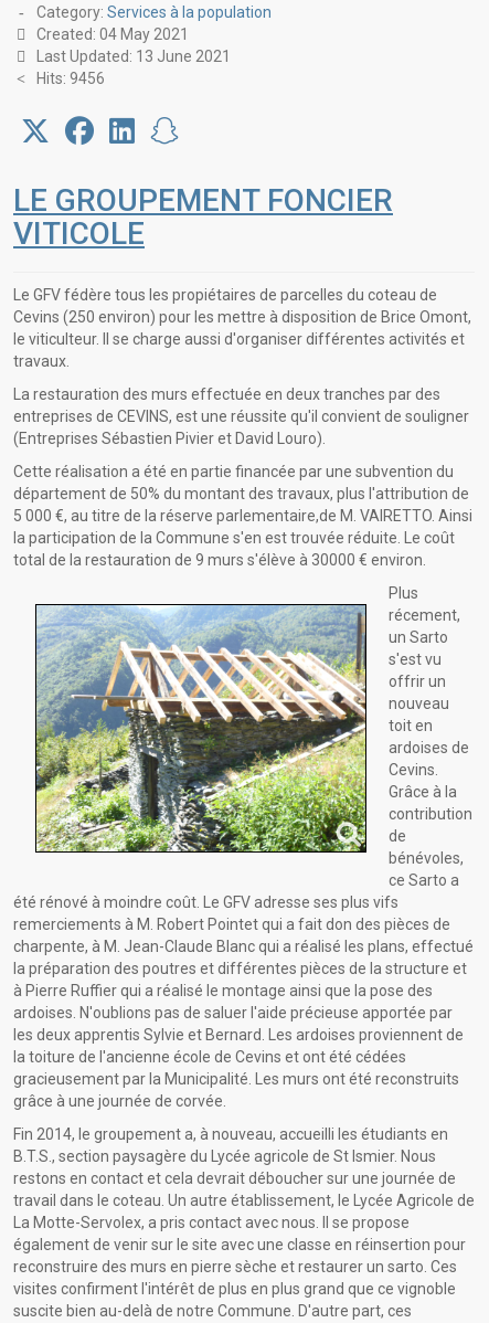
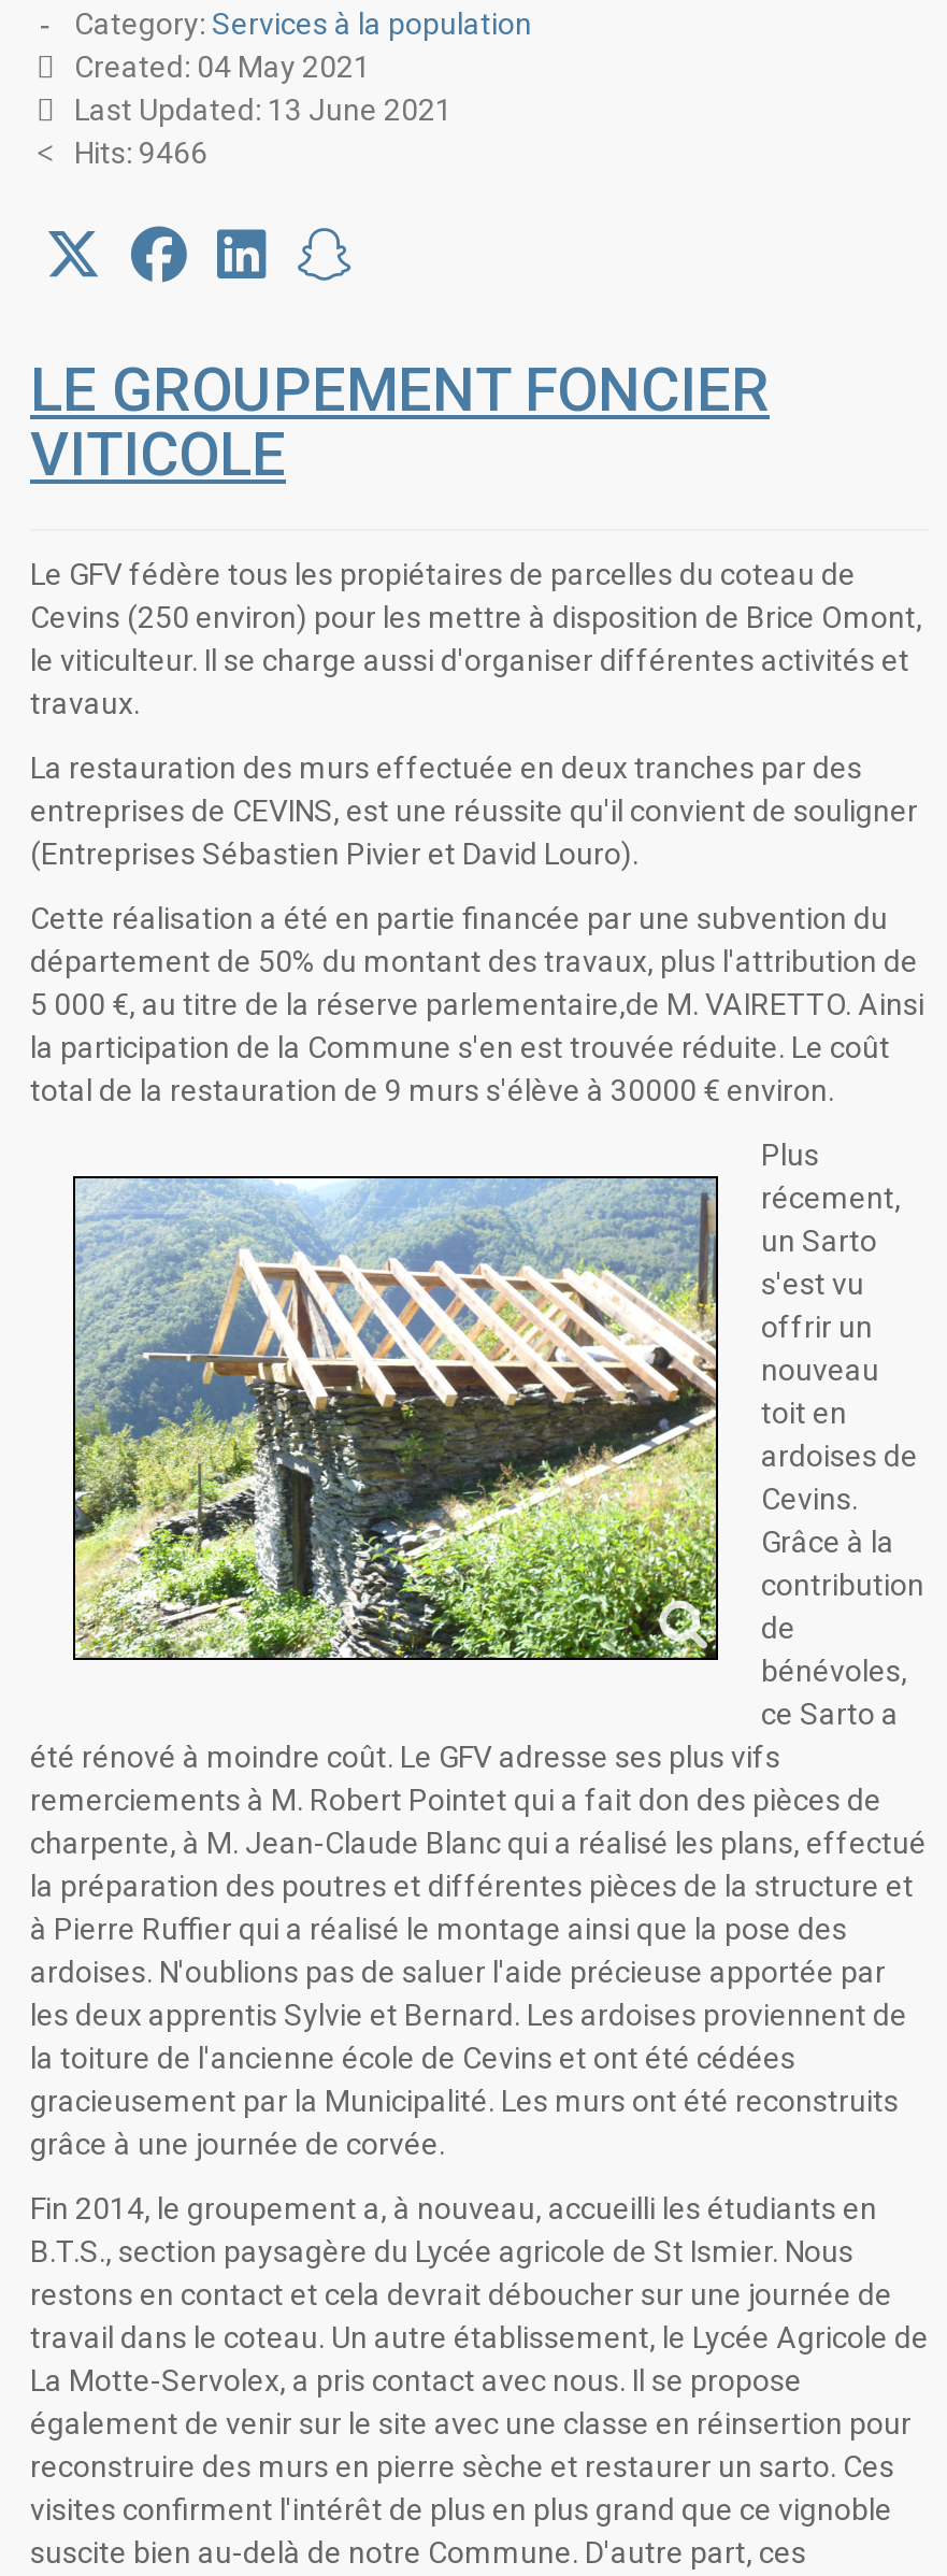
- Hits: 9456
+ Hits: 9466
